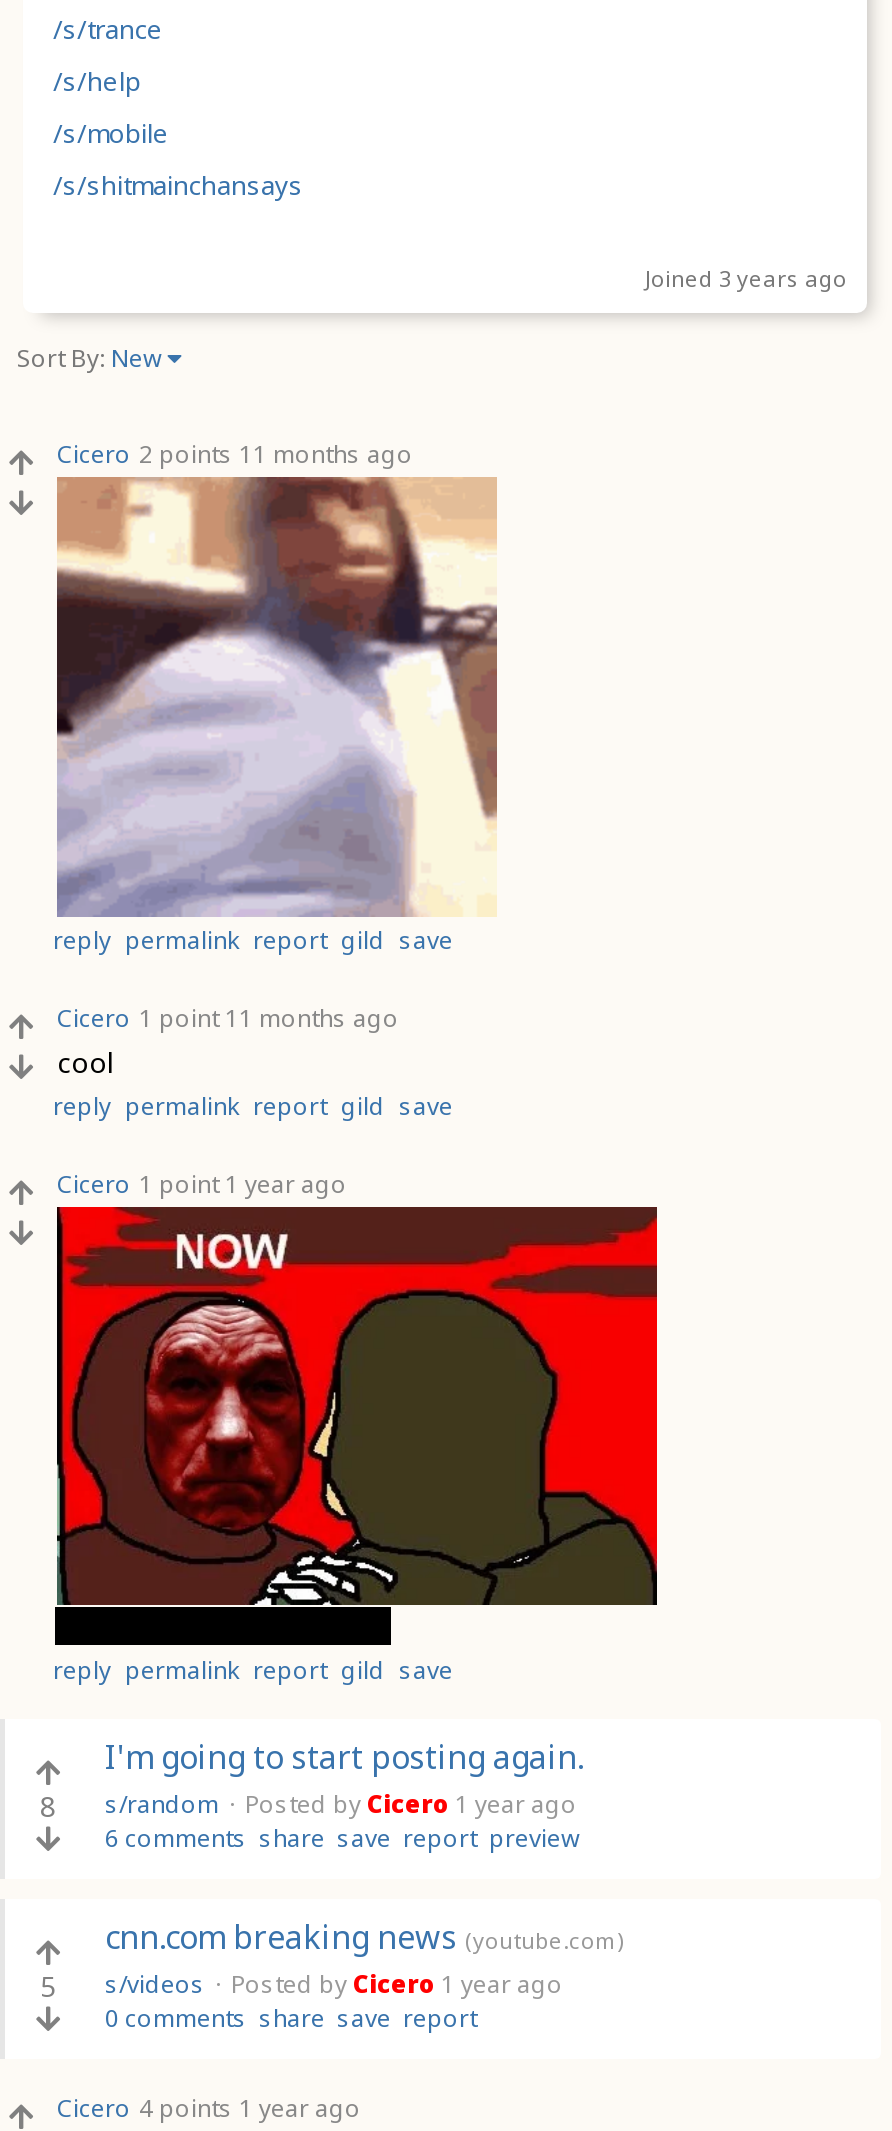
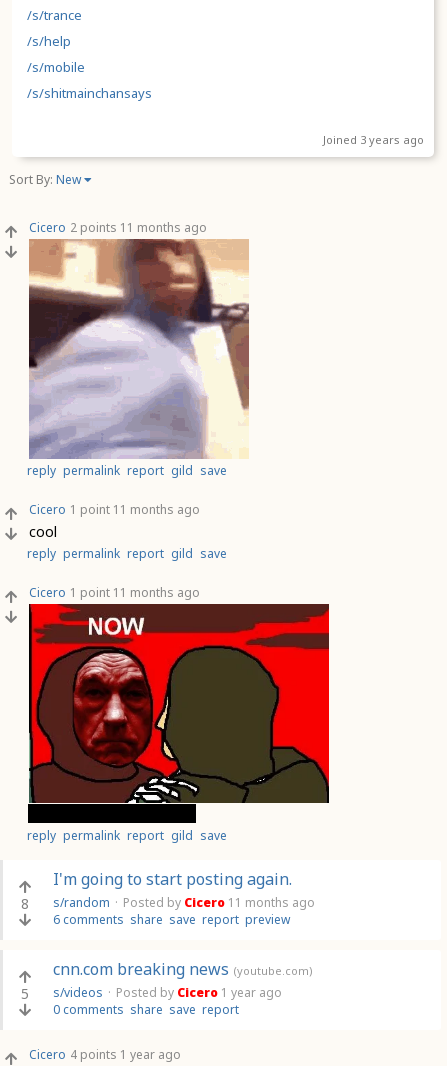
- Cicero 1 point 1 year ago
+ Cicero 1 point 11 months ago

- s/random · Posted by Cicero 1 year ago
+ s/random · Posted by Cicero 11 months ago
